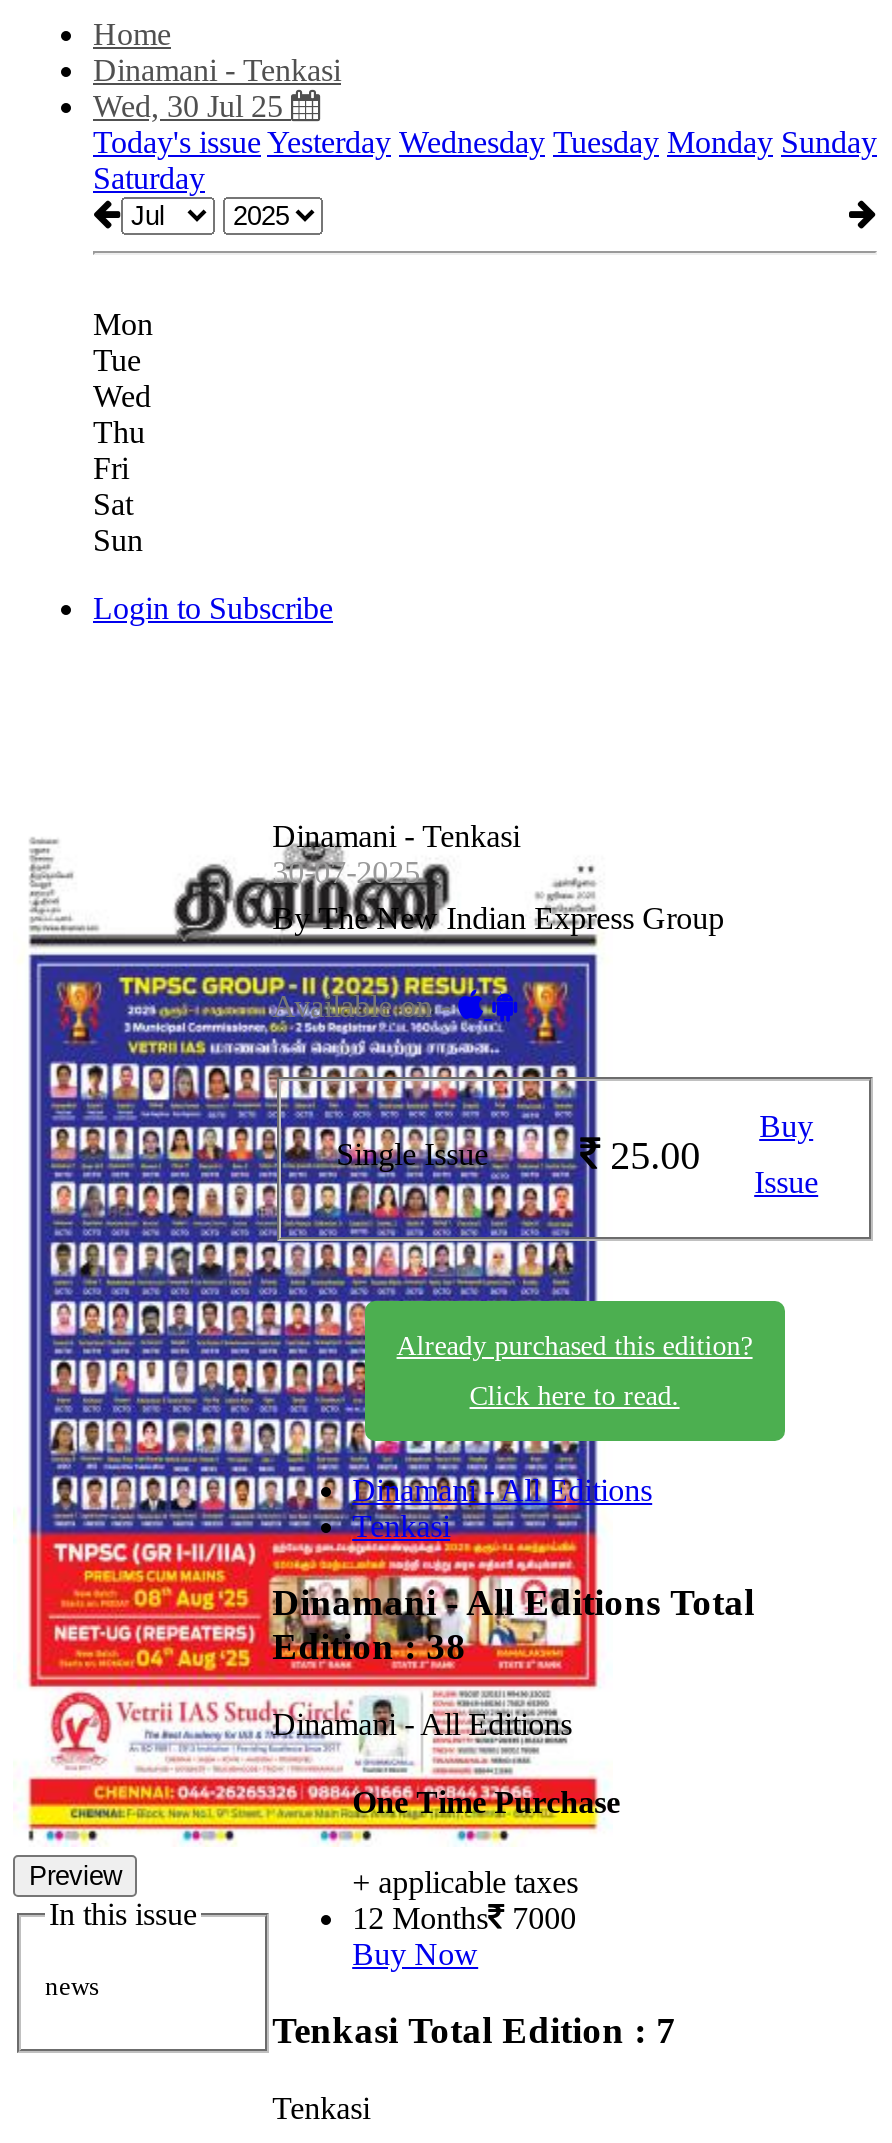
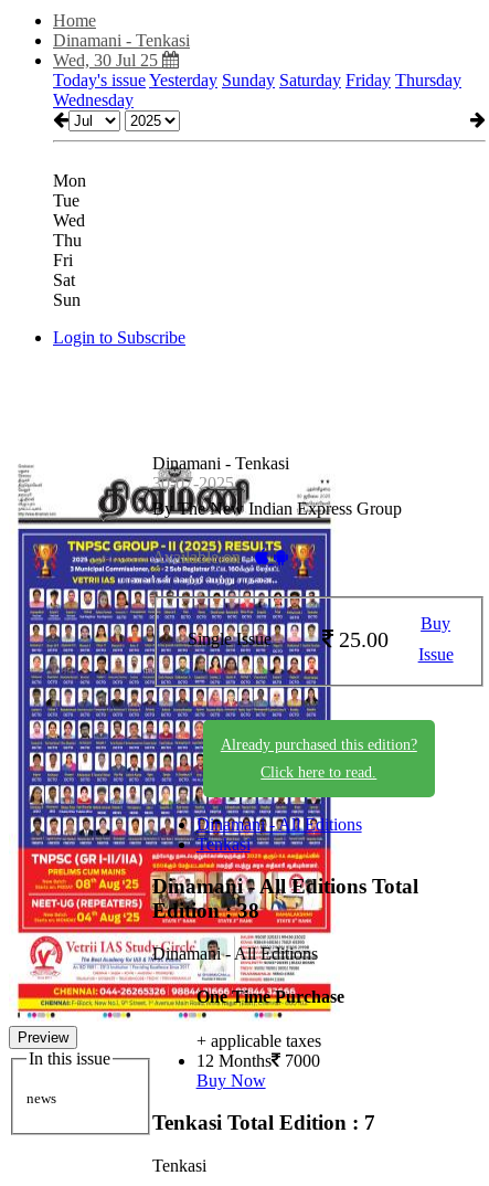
- Today's issue Yesterday Wednesday Tuesday Monday Sunday
- Saturday
+ Today's issue Yesterday Sunday Saturday Friday Thursday
+ Wednesday
